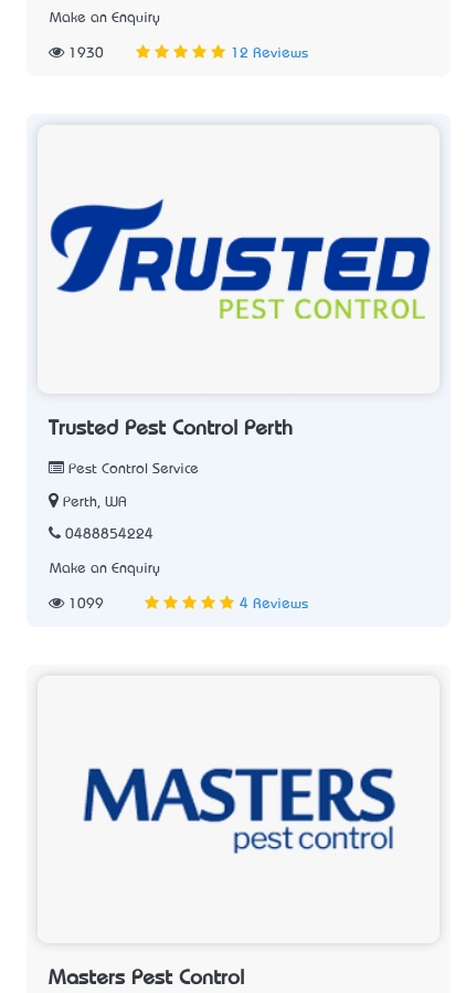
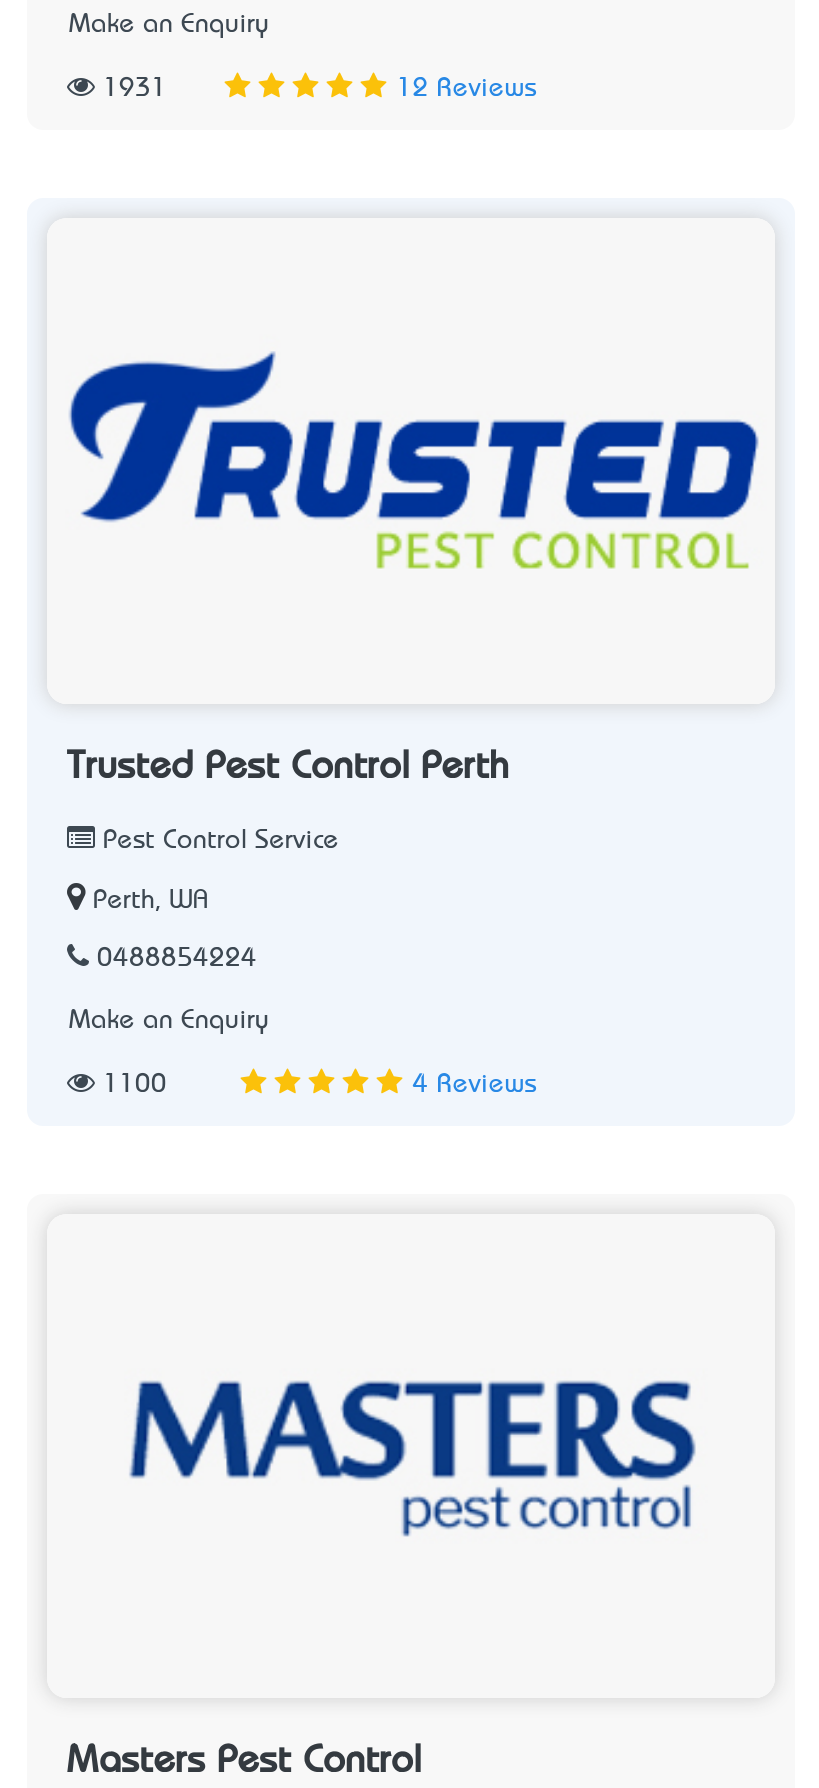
- 1930
+ 1931

- 1099
+ 1100
